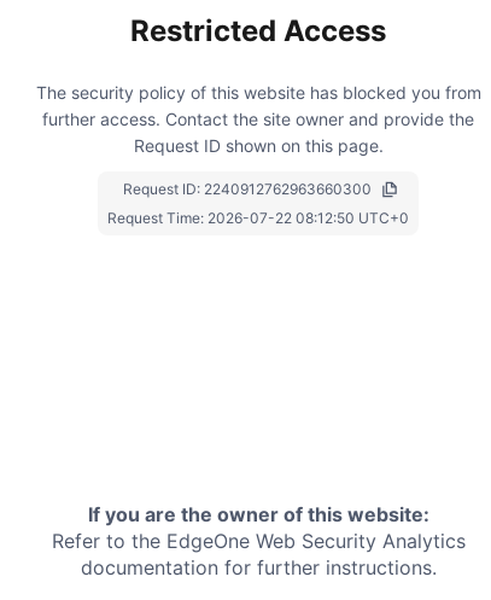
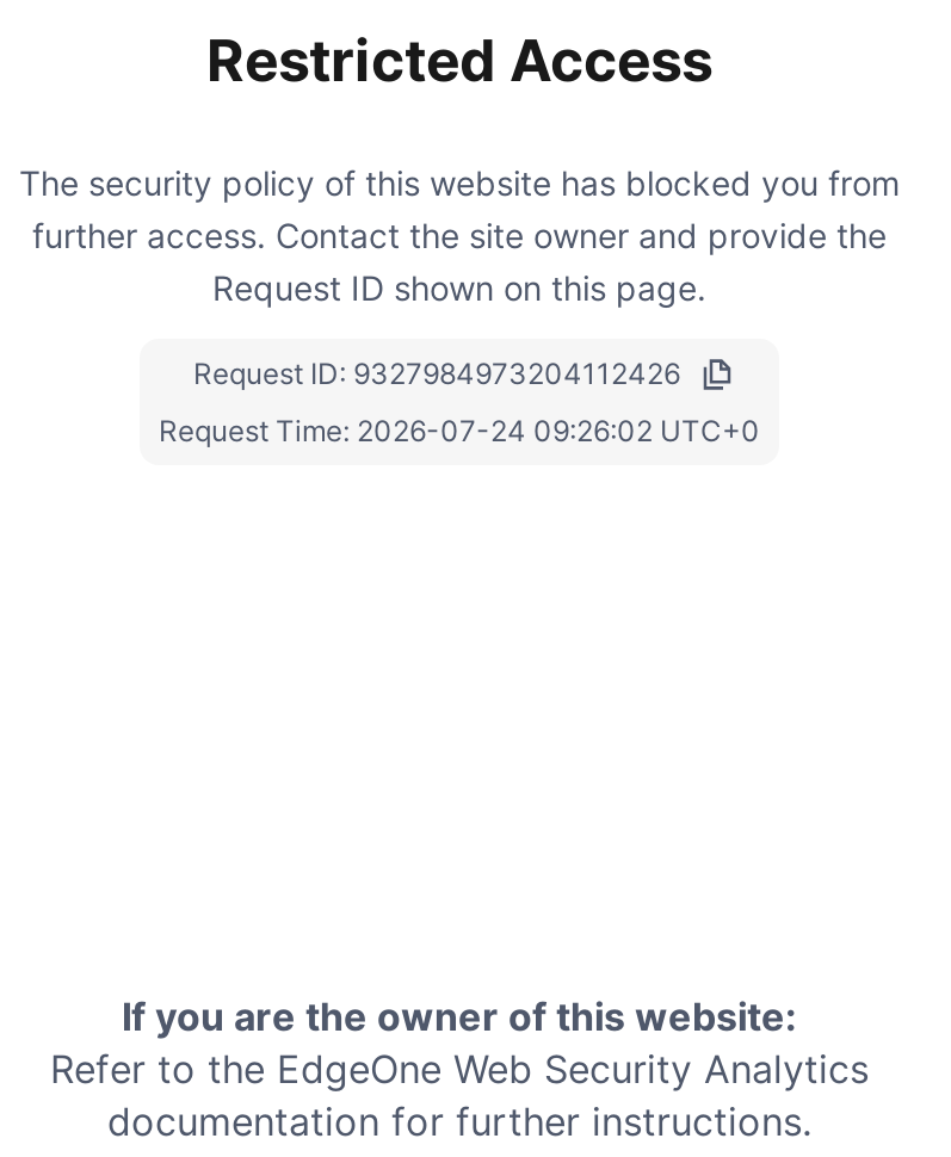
- Request ID: 2240912762963660300
+ Request ID: 9327984973204112426

- Request Time: 2026-07-22 08:12:50 UTC+0
+ Request Time: 2026-07-24 09:26:02 UTC+0
